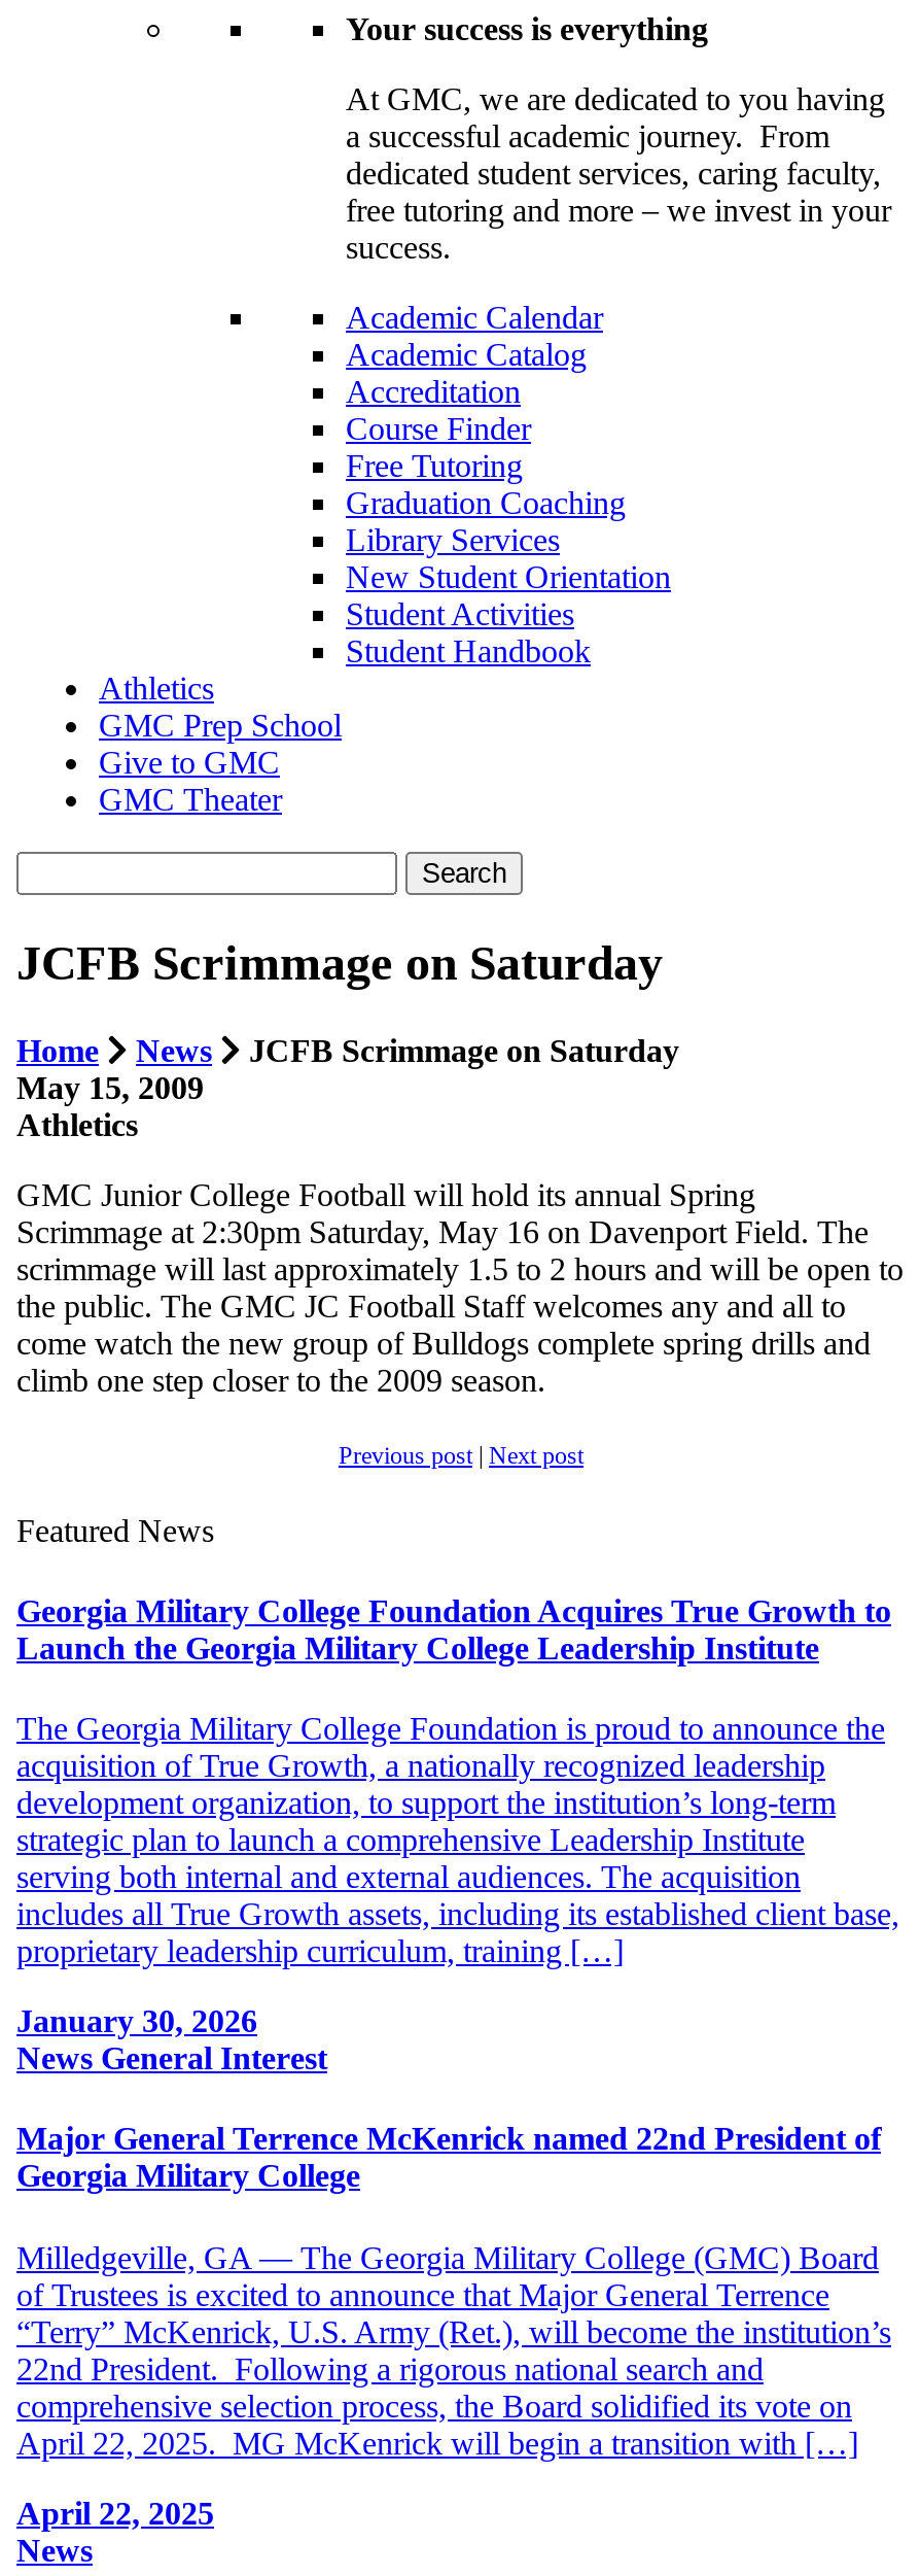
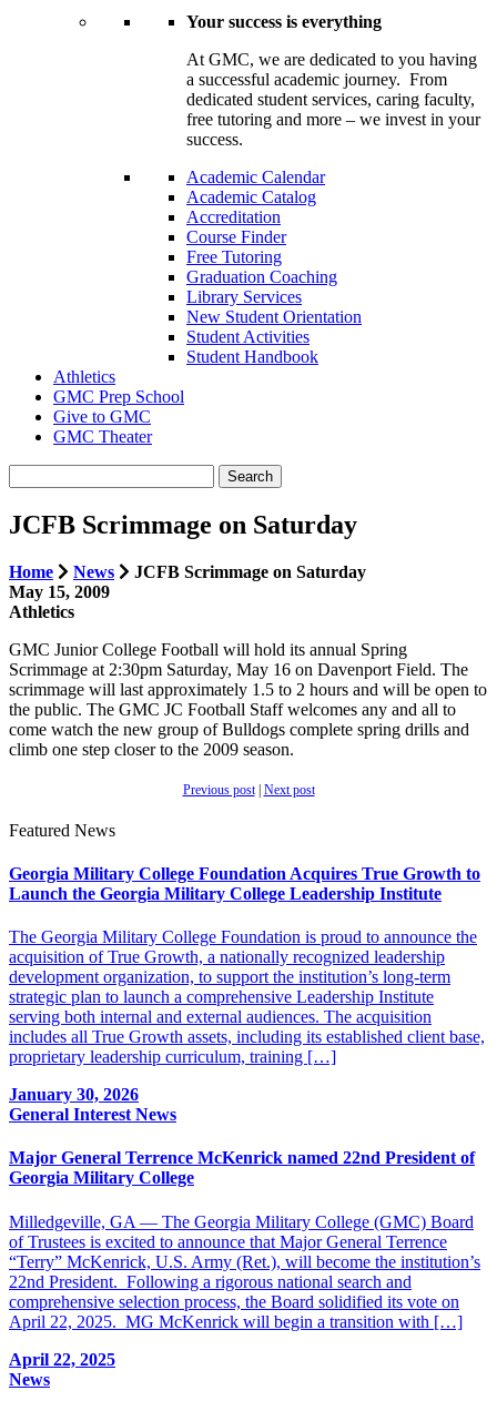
- News General Interest
+ General Interest News
